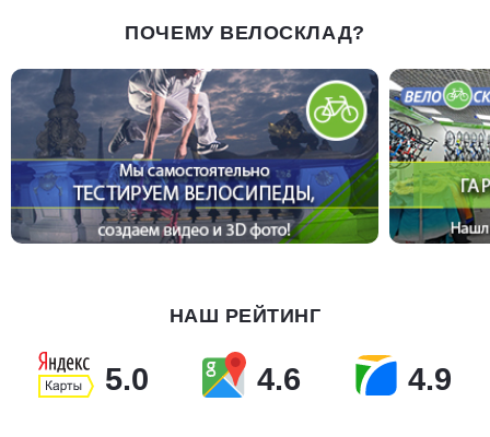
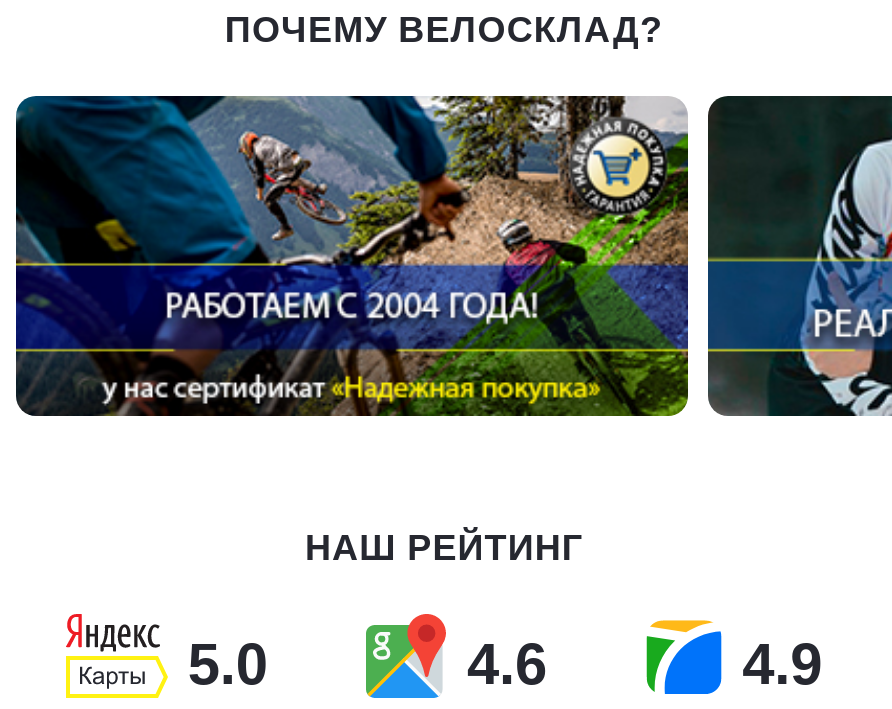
- [image]
+ [image]

- [image]
+ [image]
